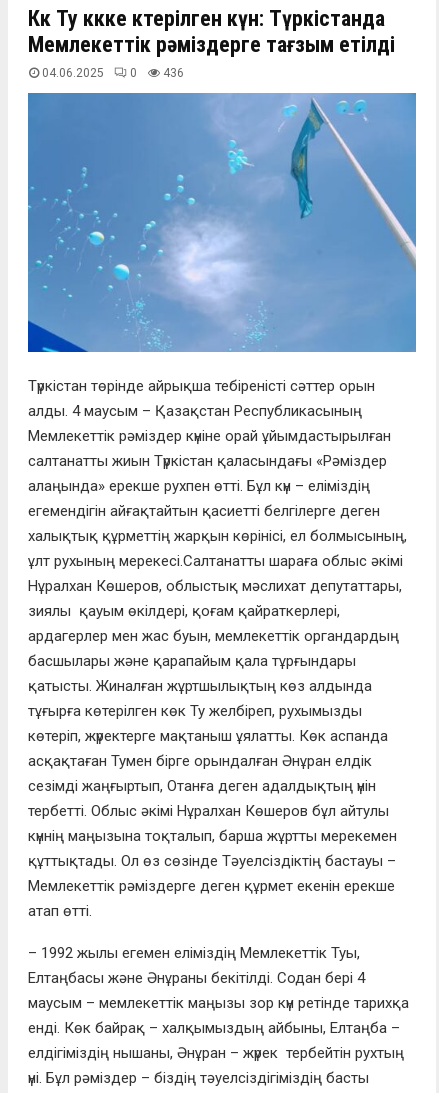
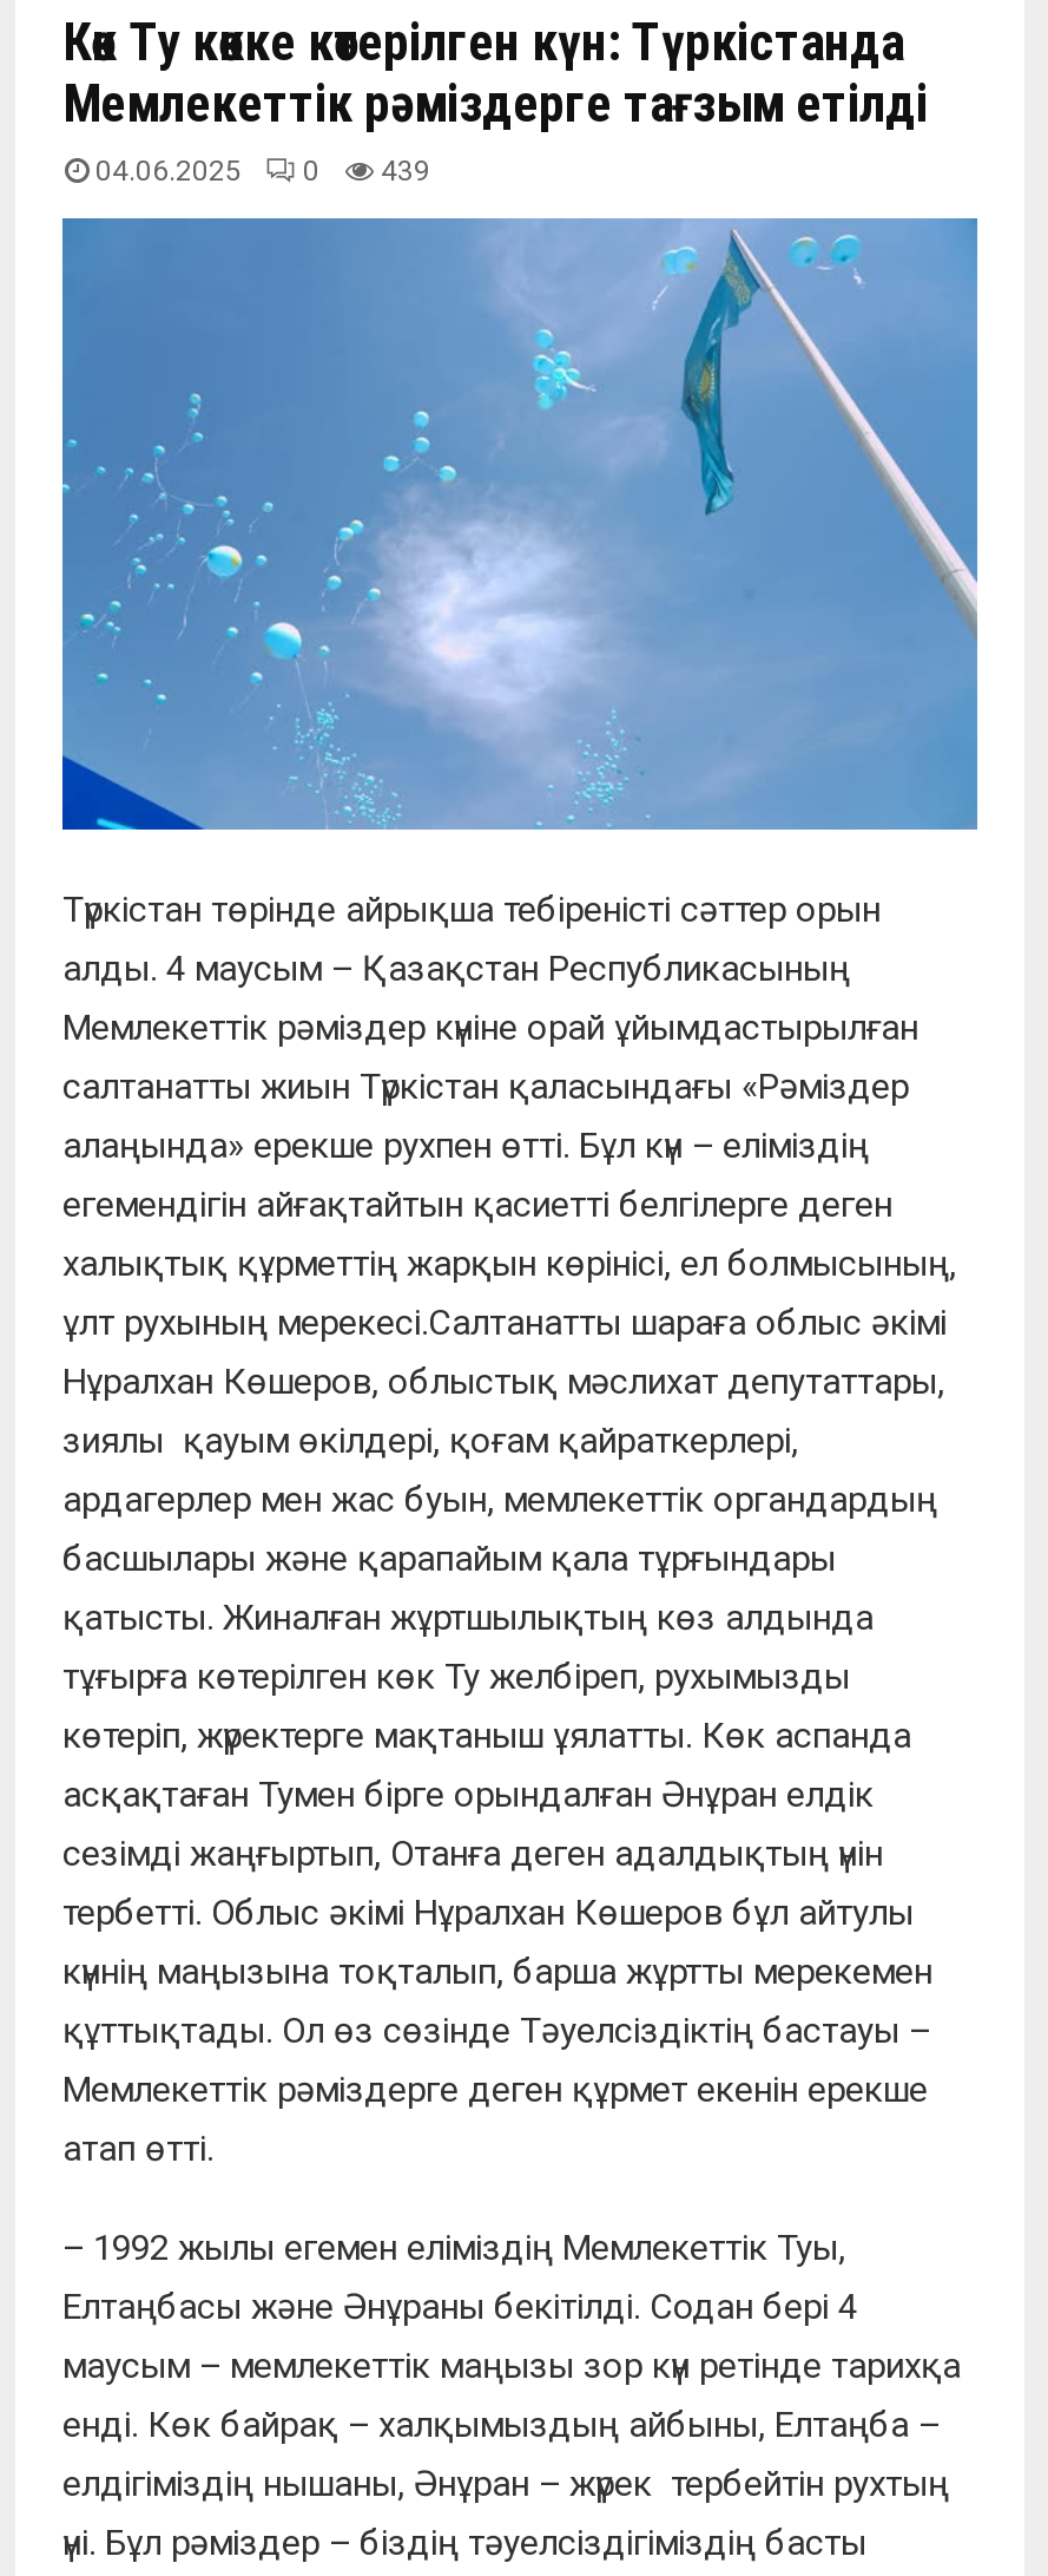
- 04.06.2025 0 436
+ 04.06.2025 0 439
